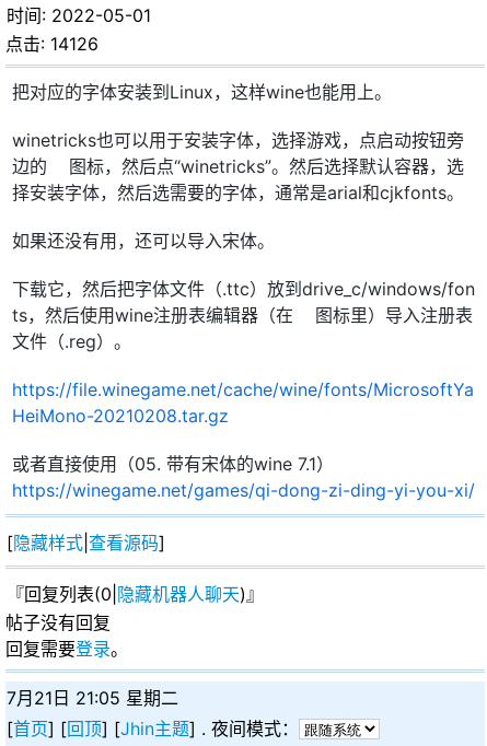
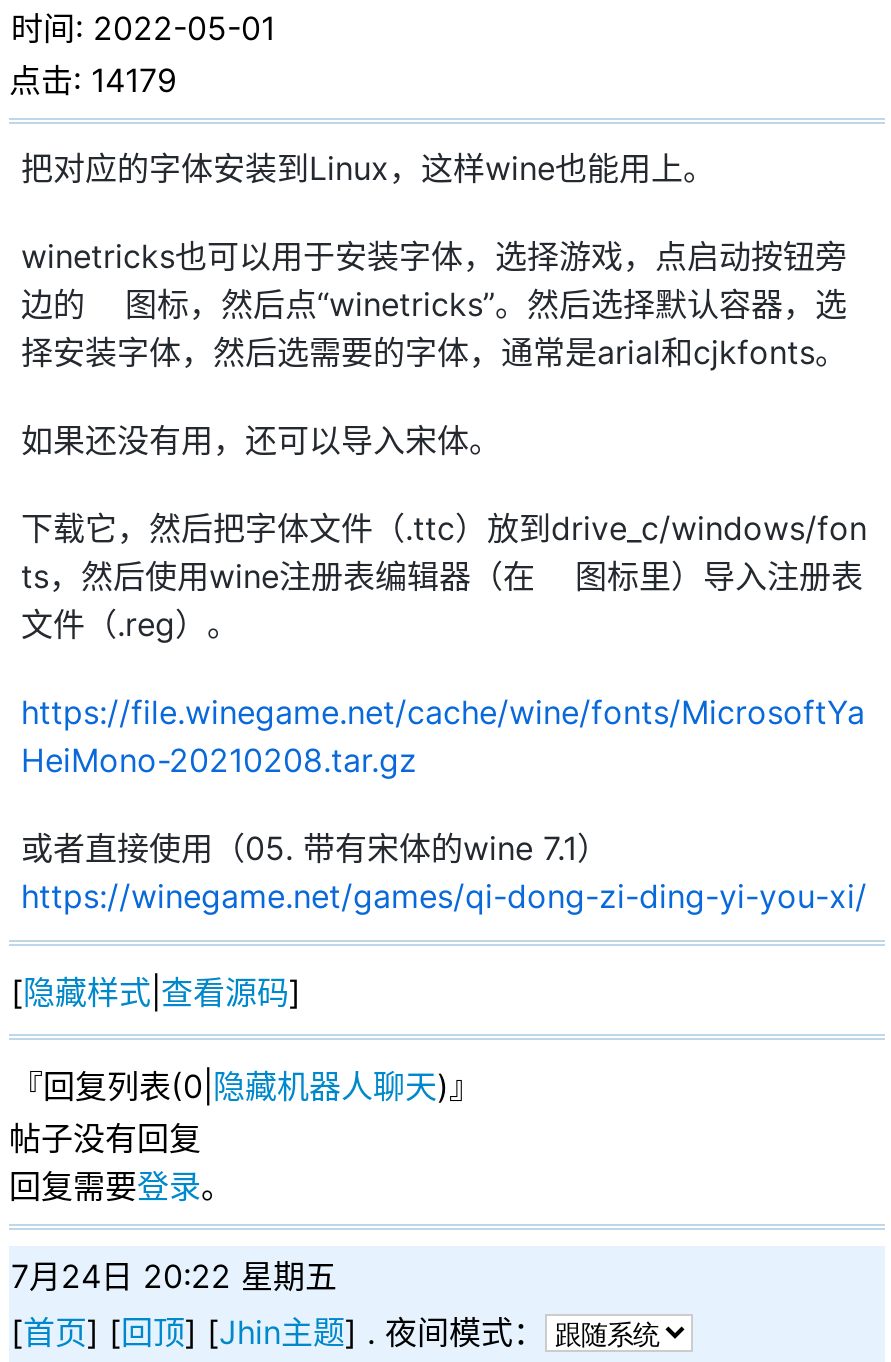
- 点击: 14126
+ 点击: 14179

- 7月21日 21:05 星期二
+ 7月24日 20:22 星期五
